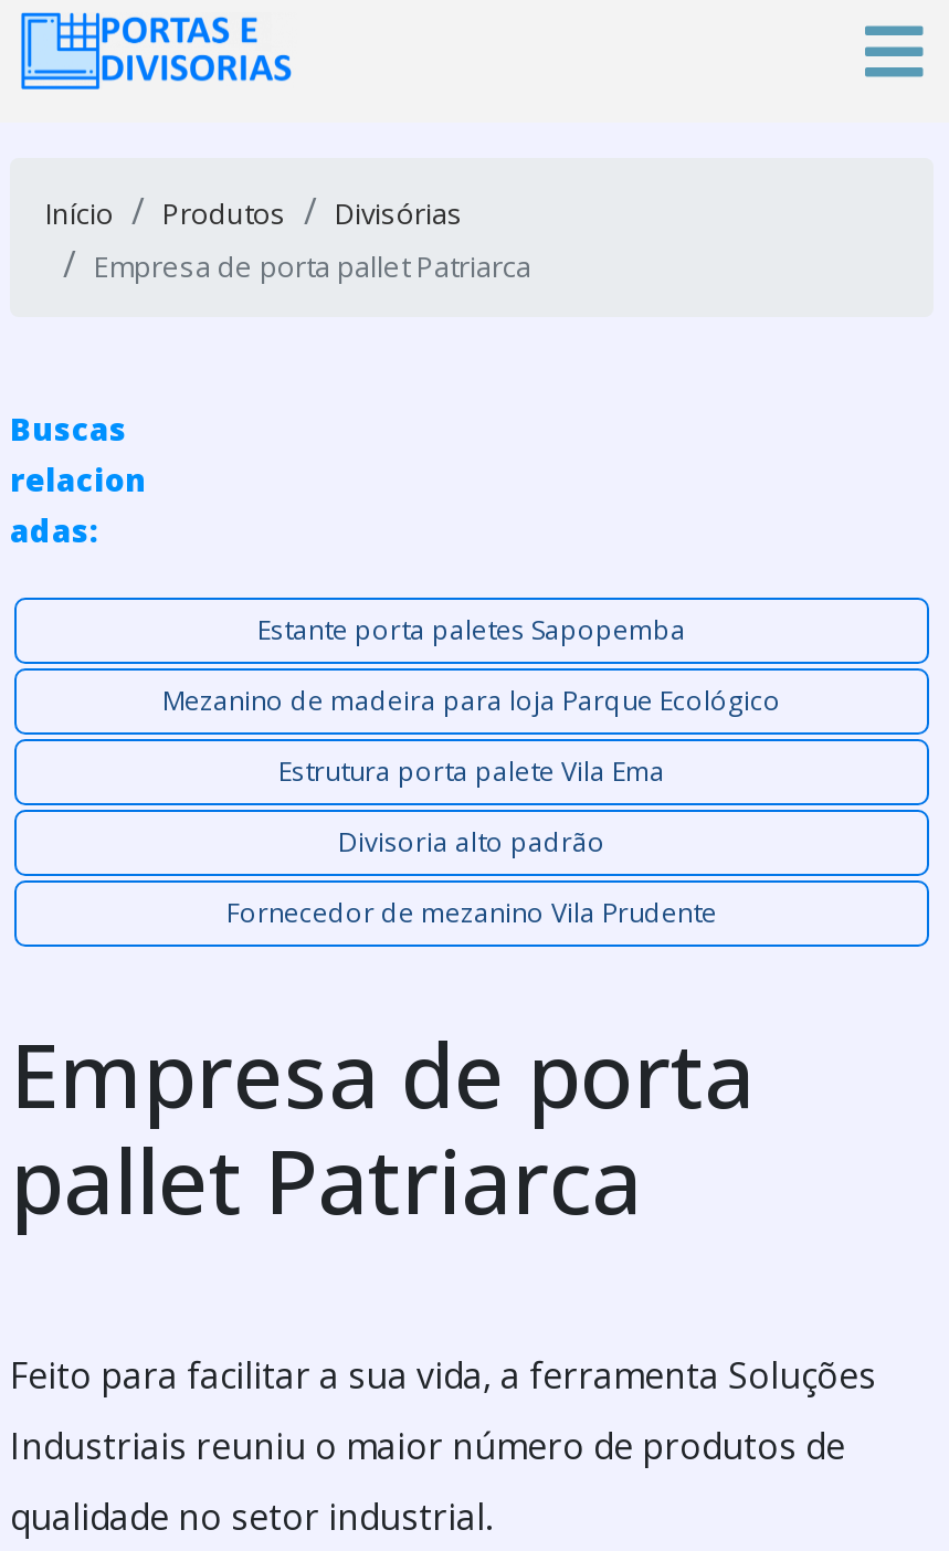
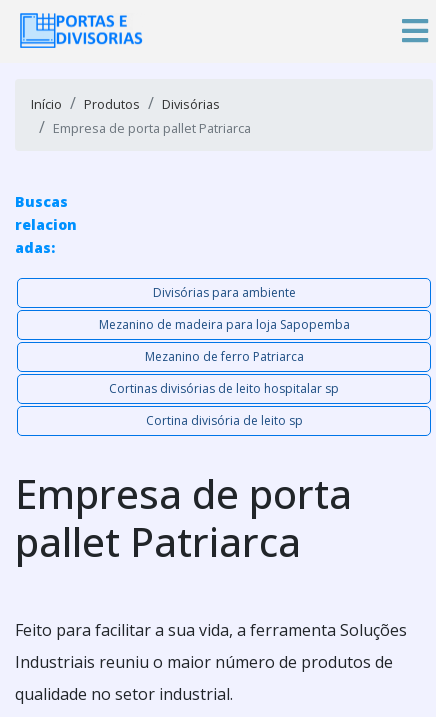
- Estante porta paletes Sapopemba
+ Divisórias para ambiente

- Mezanino de madeira para loja Parque Ecológico
+ Mezanino de madeira para loja Sapopemba

- Estrutura porta palete Vila Ema
+ Mezanino de ferro Patriarca

- Divisoria alto padrão
+ Cortinas divisórias de leito hospitalar sp

- Fornecedor de mezanino Vila Prudente
+ Cortina divisória de leito sp
